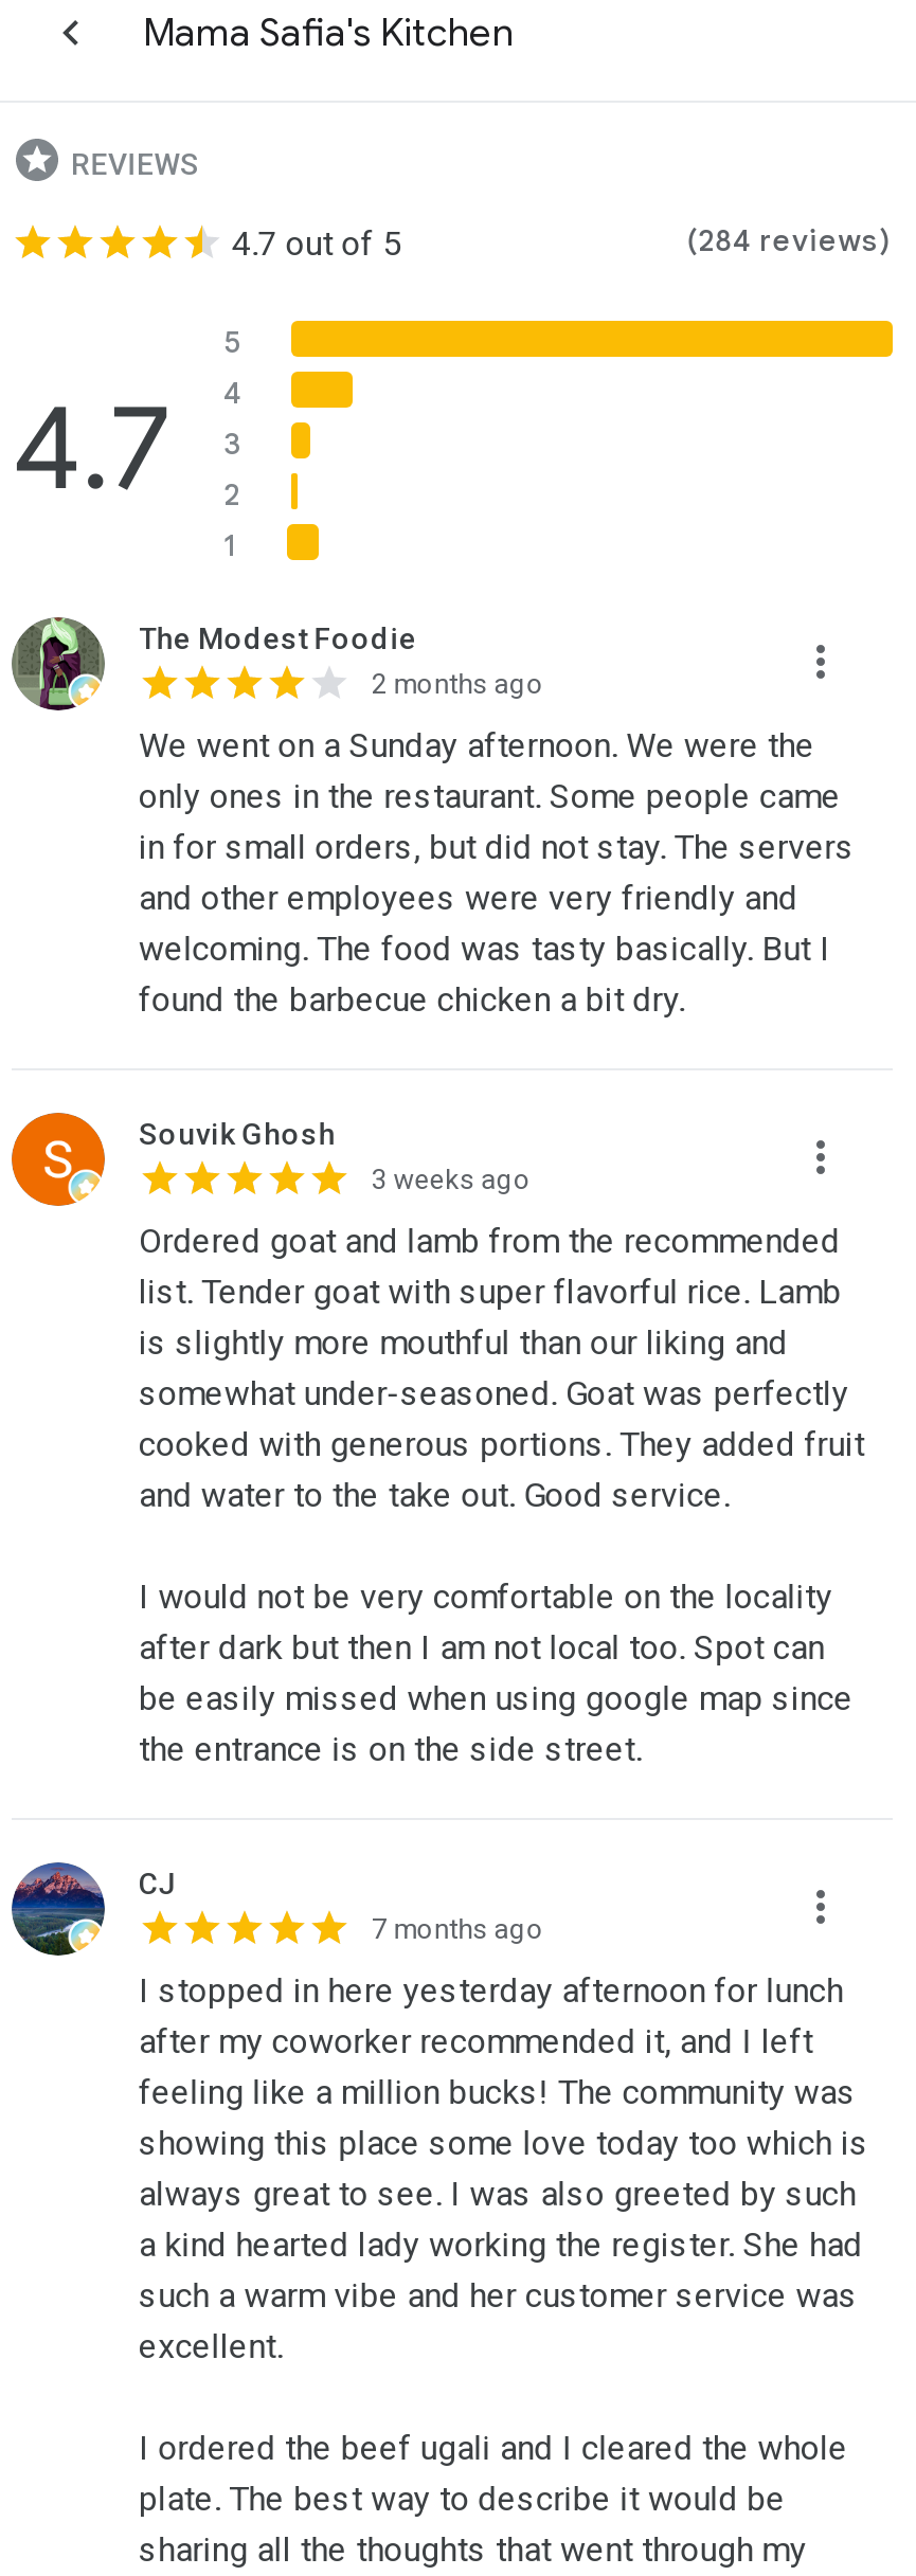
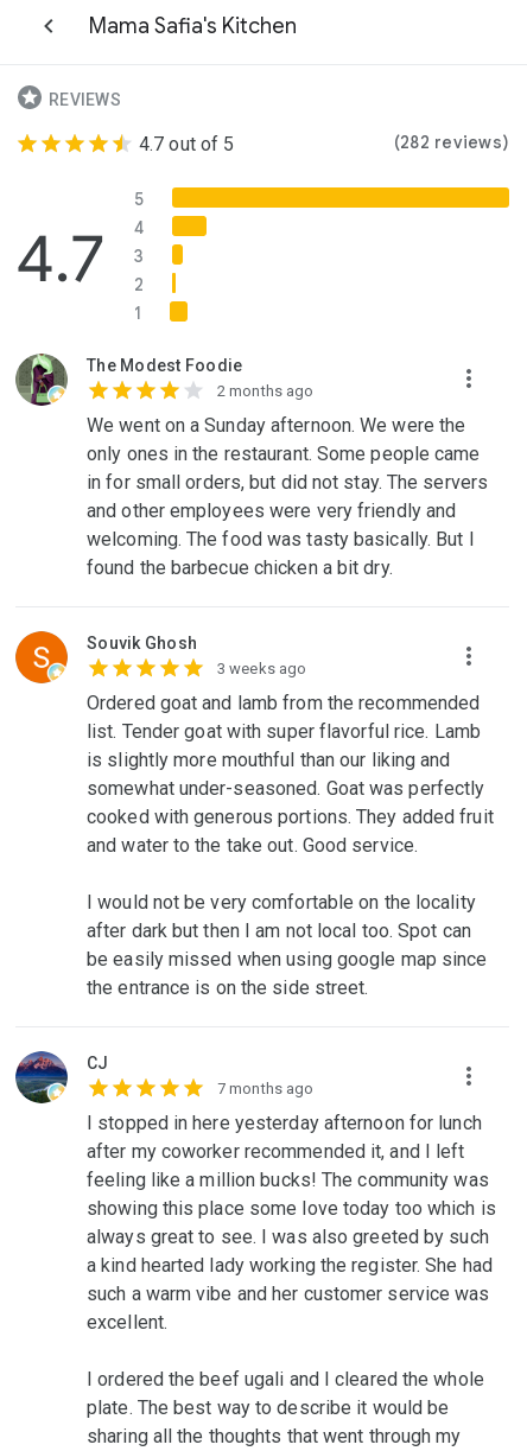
- (284 reviews)
+ (282 reviews)
